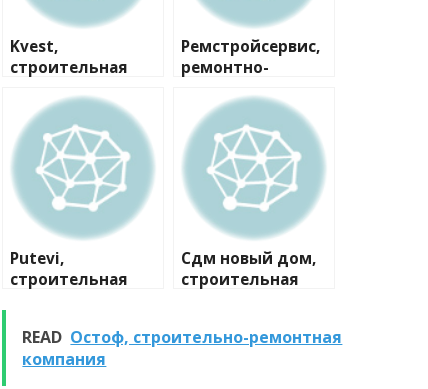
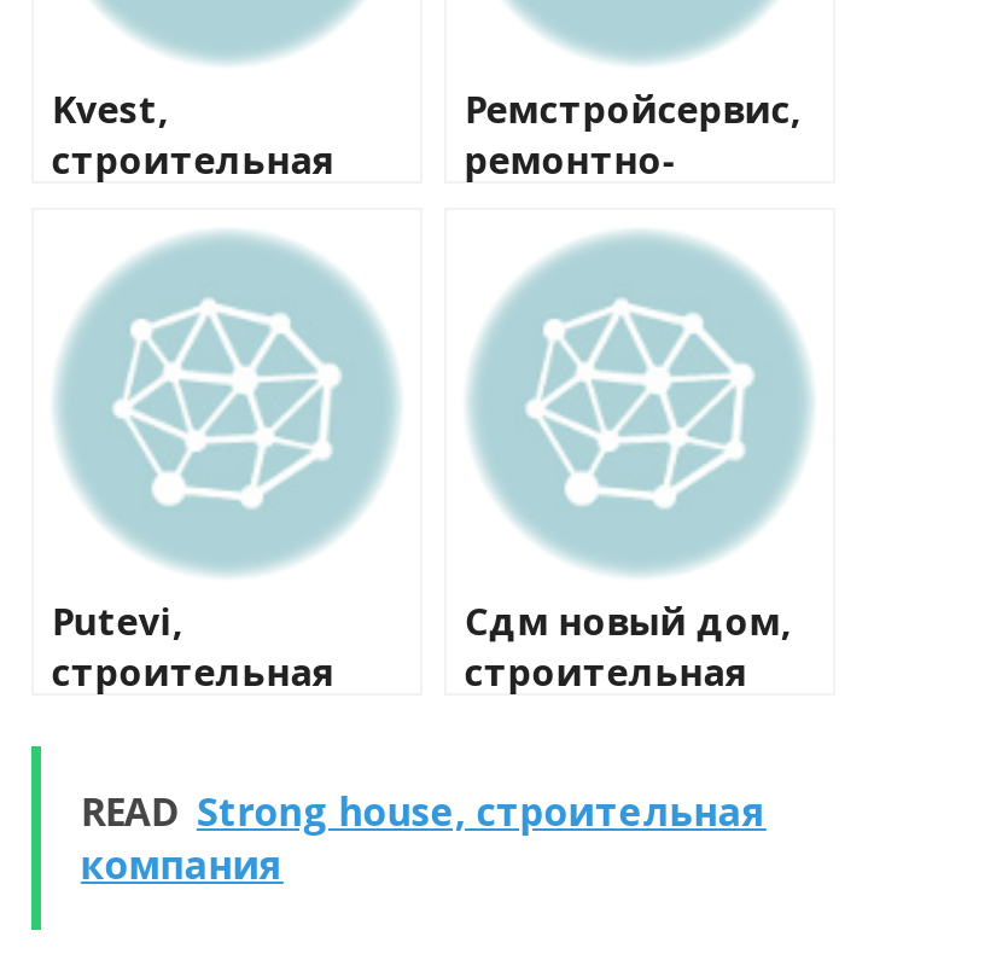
- READ Остоф, строительно-ремонтная
+ READ Strong house, строительная
